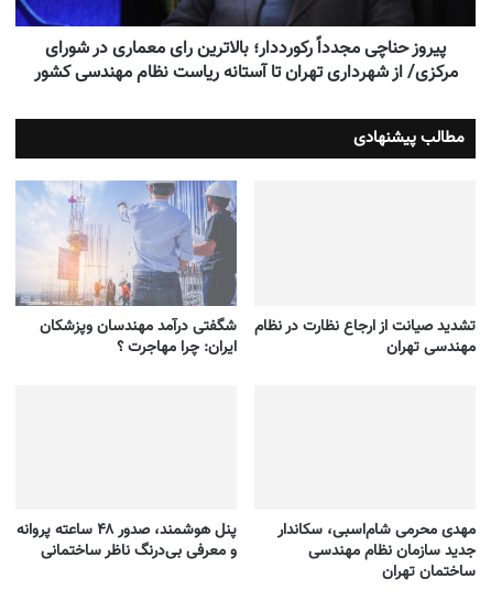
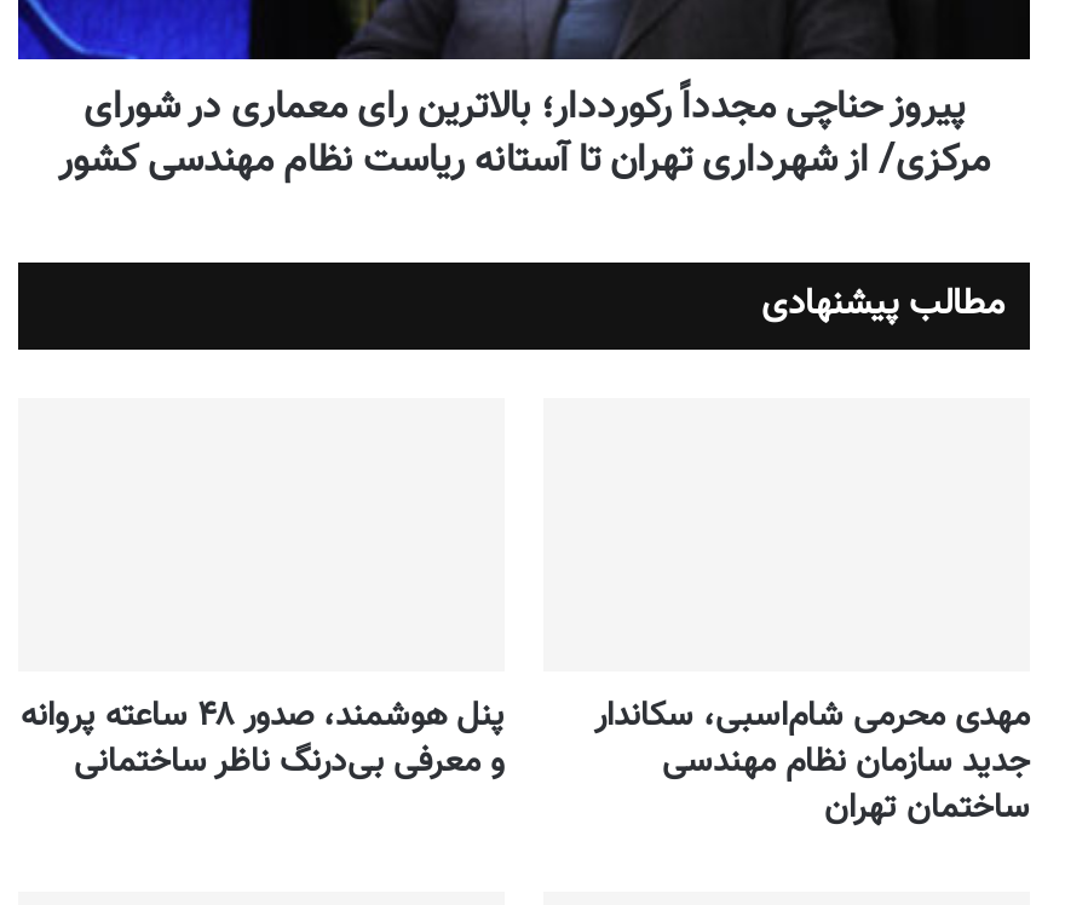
- [image]
- شگفتی درآمد مهندسان وپزشکان
- ایران: چرا مهاجرت ؟

- تشدید صیانت از ارجاع نظارت در نظام
- مهندسی تهران
